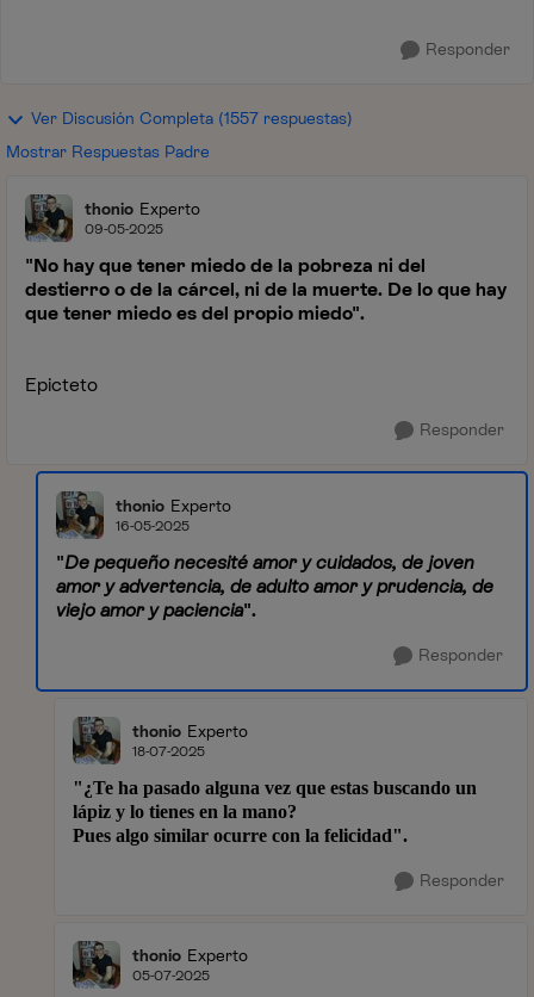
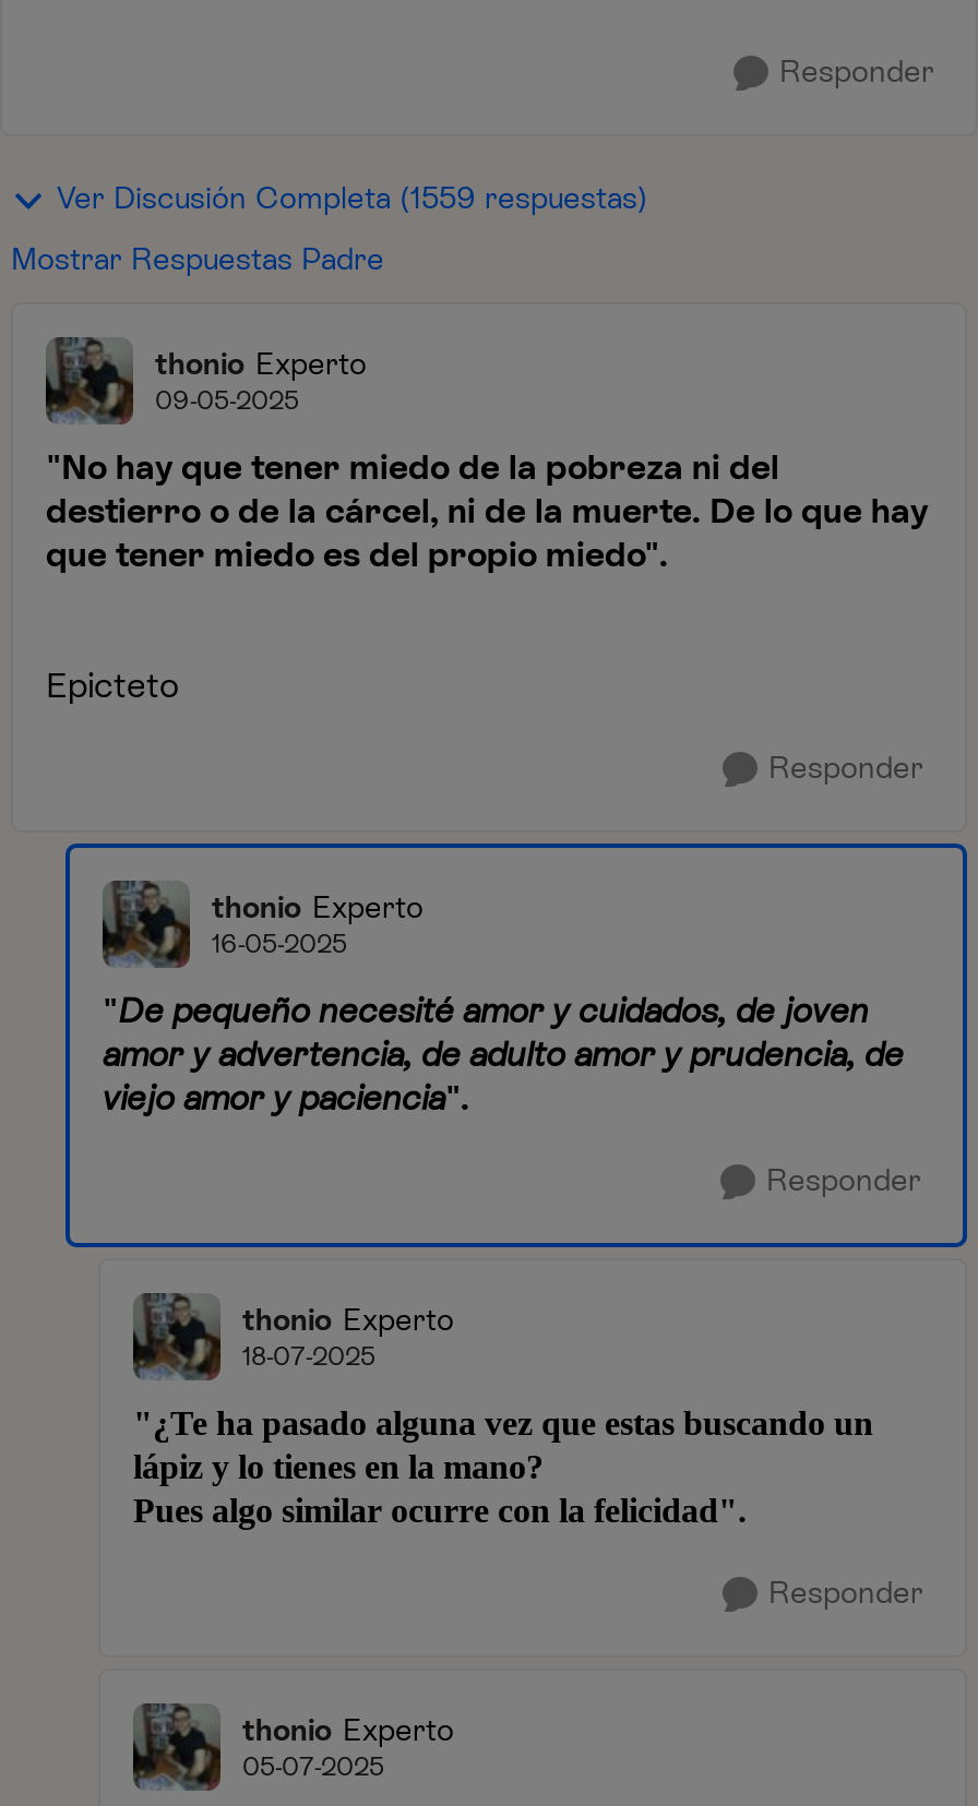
- Ver Discusión Completa (1557 respuestas)
+ Ver Discusión Completa (1559 respuestas)
